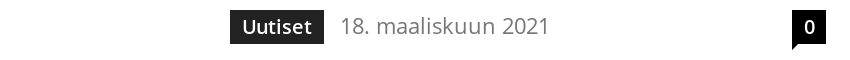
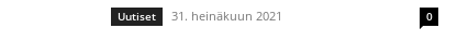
- Uutiset 18. maaliskuun 2021
+ Uutiset 31. heinäkuun 2021
